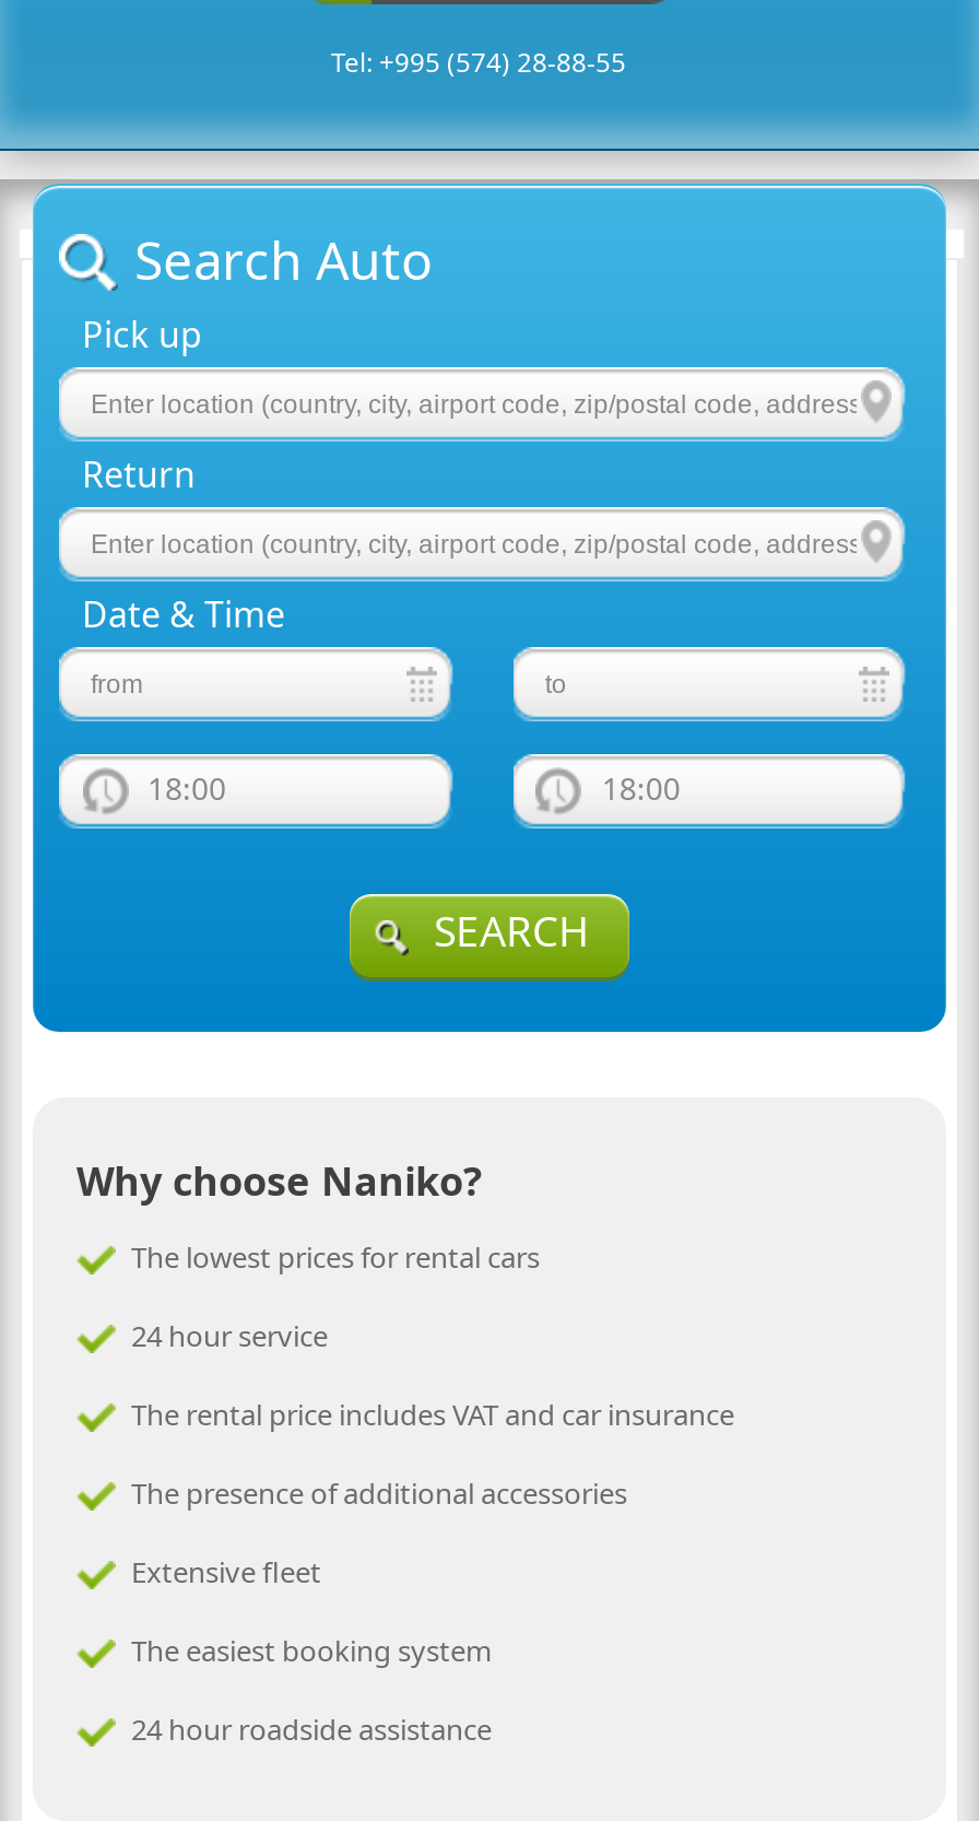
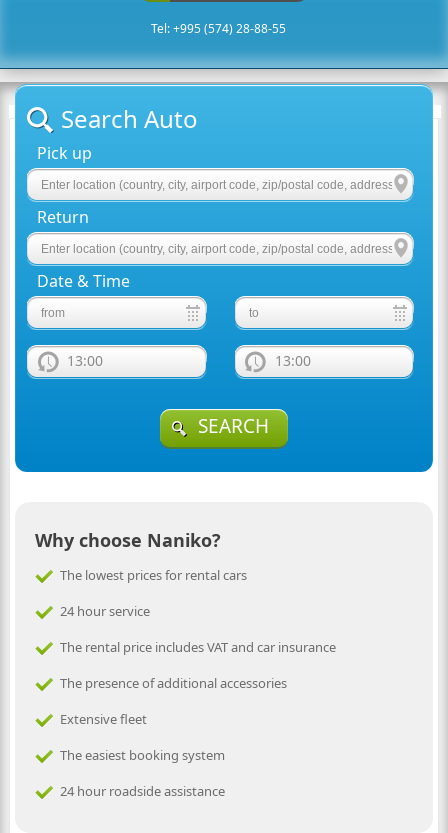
- 18:00
+ 13:00

- 18:00
+ 13:00
